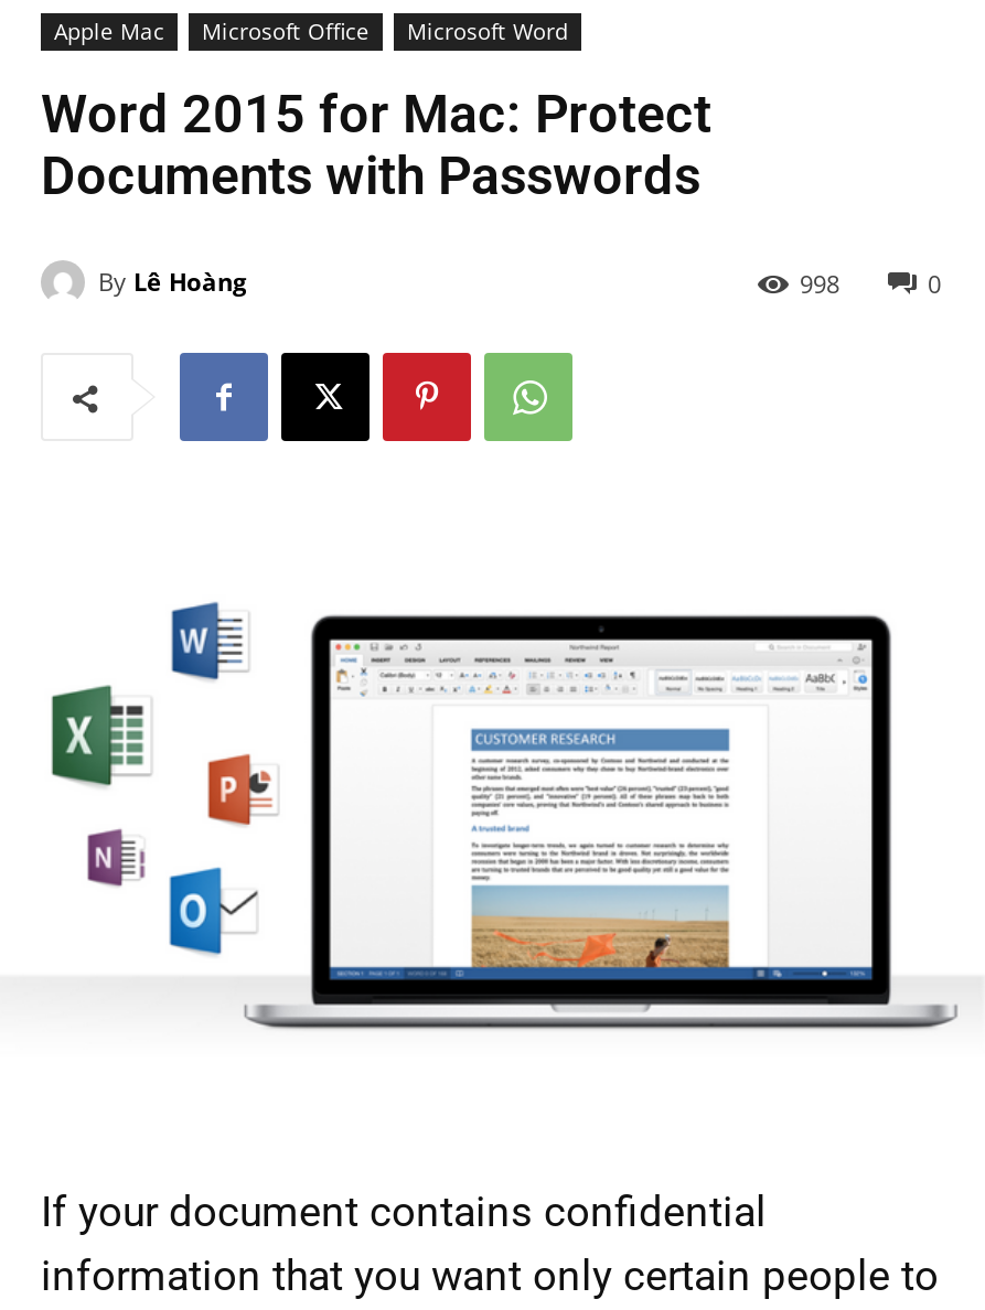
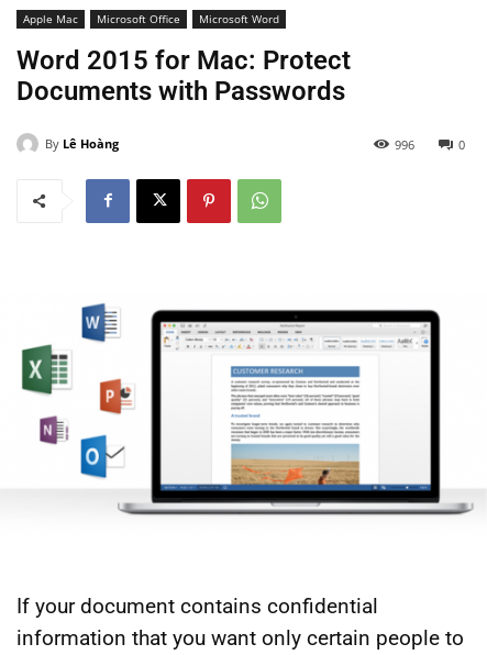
- 998
+ 996
